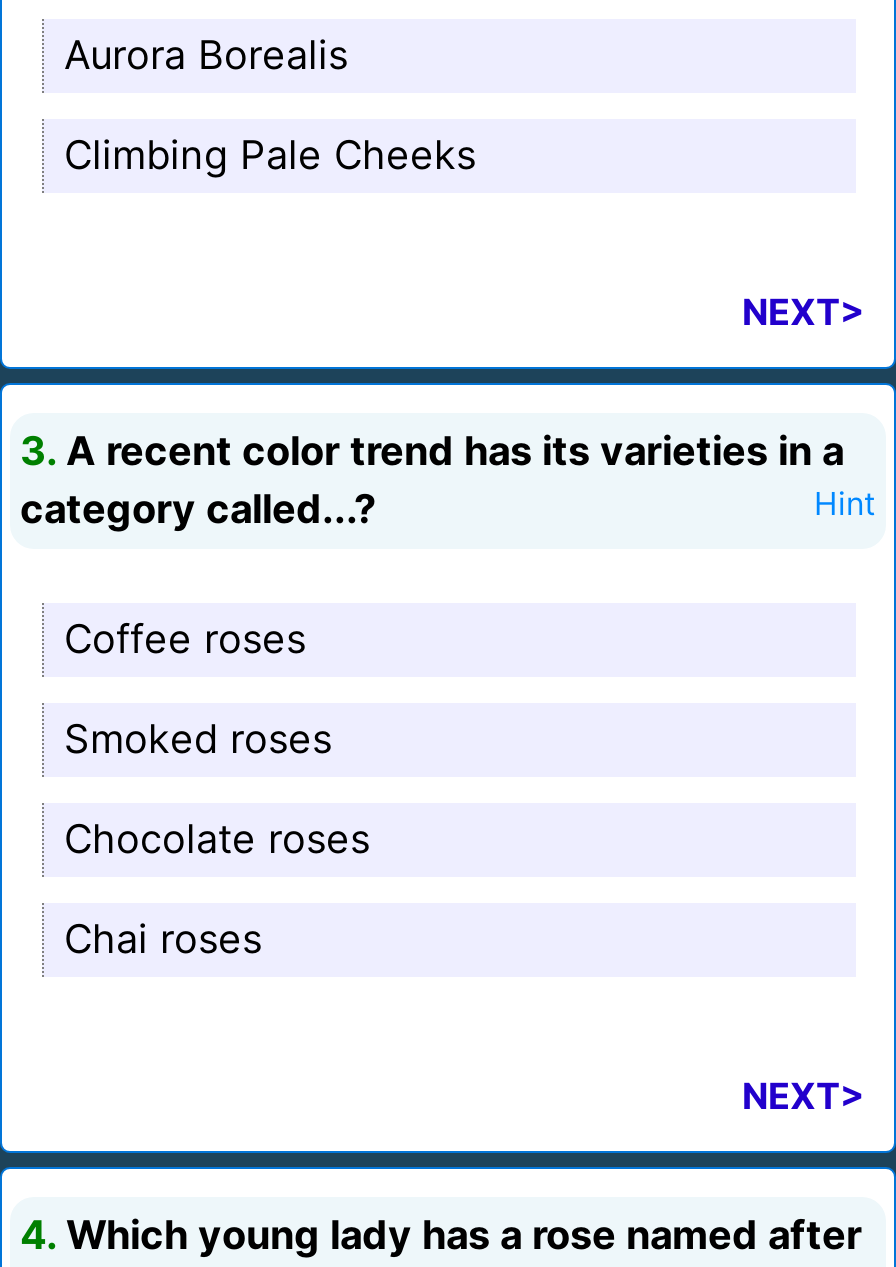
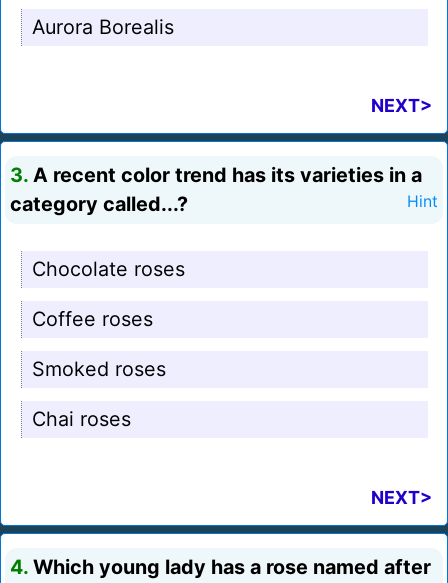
- Climbing Pale Cheeks

moved up: Chocolate roses
